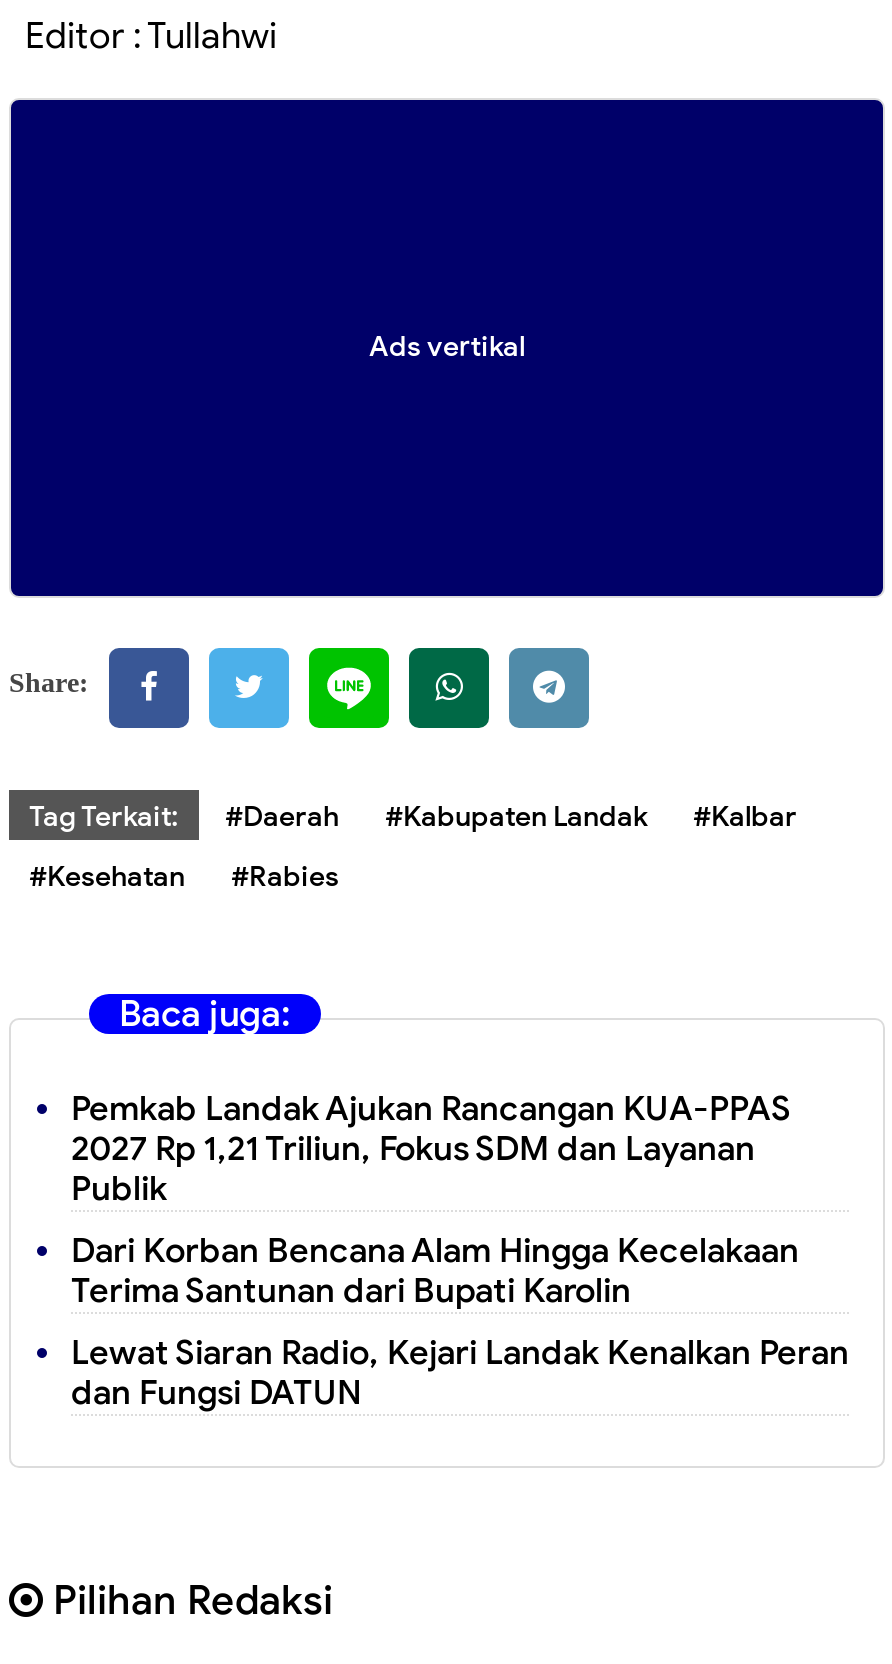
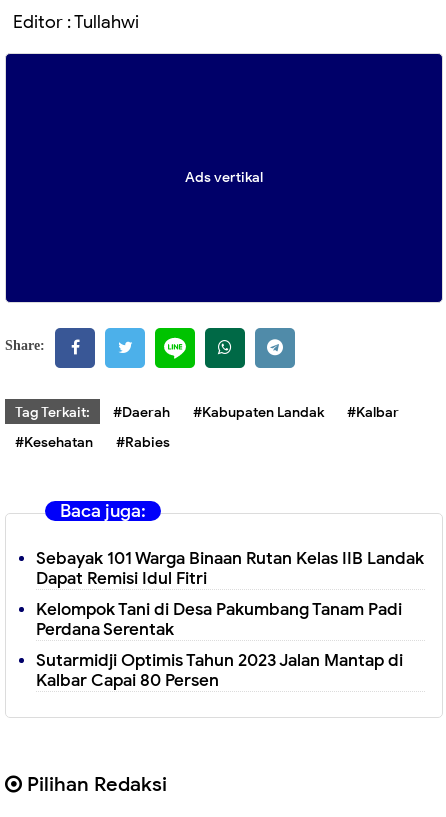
- Pemkab Landak Ajukan Rancangan KUA-PPAS
- 2027 Rp 1,21 Triliun, Fokus SDM dan Layanan
- Publik
+ Sebayak 101 Warga Binaan Rutan Kelas IIB Landak
+ Dapat Remisi Idul Fitri

- Dari Korban Bencana Alam Hingga Kecelakaan
- Terima Santunan dari Bupati Karolin
+ Kelompok Tani di Desa Pakumbang Tanam Padi
+ Perdana Serentak

- Lewat Siaran Radio, Kejari Landak Kenalkan Peran
- dan Fungsi DATUN
+ Sutarmidji Optimis Tahun 2023 Jalan Mantap di
+ Kalbar Capai 80 Persen
